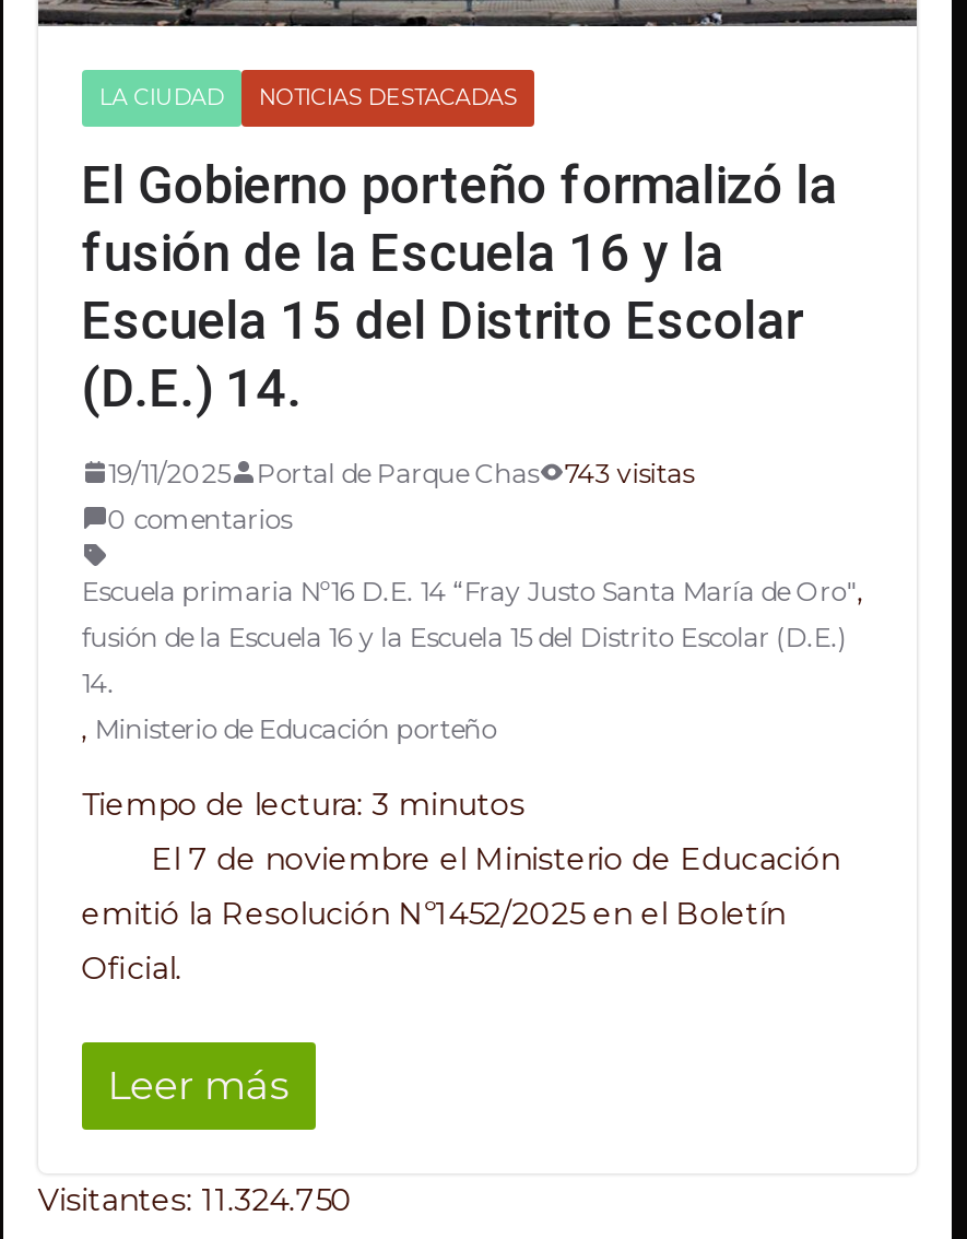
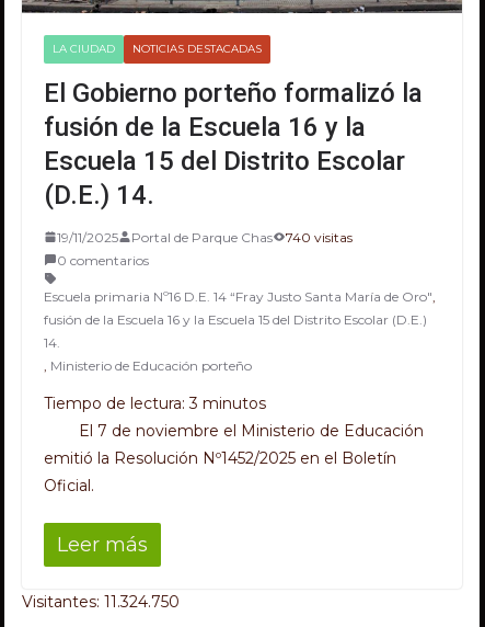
- 743 visitas
+ 740 visitas
